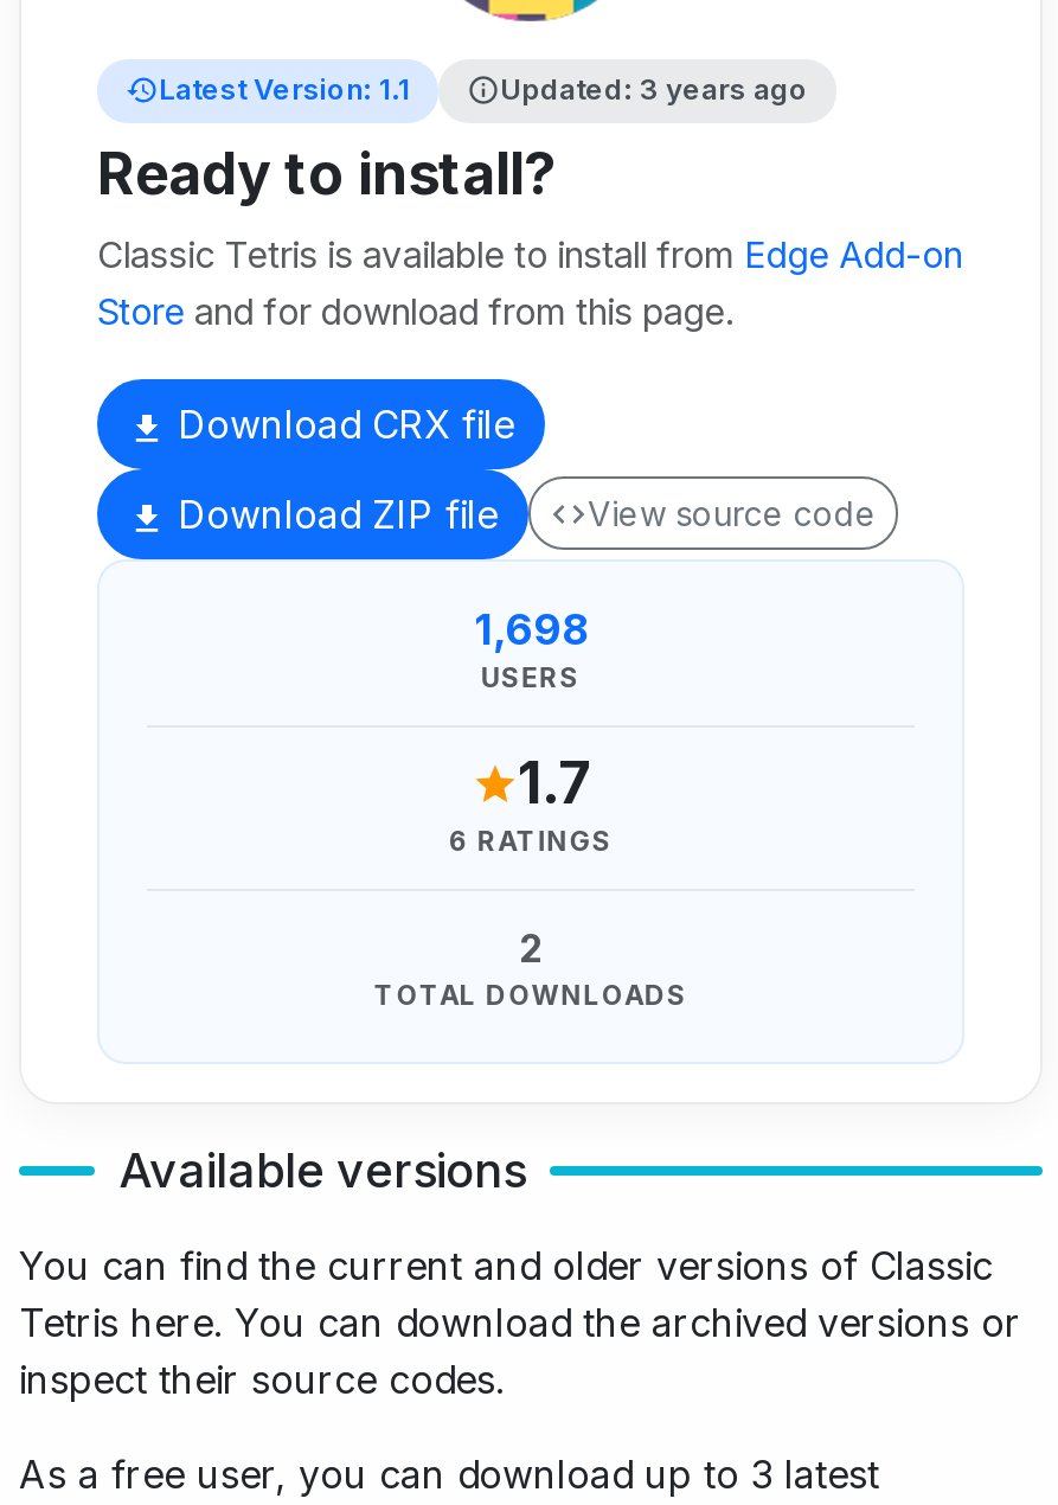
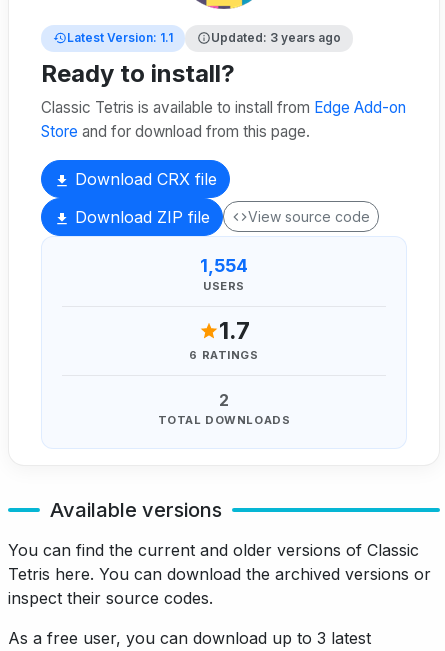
- 1,698
+ 1,554
